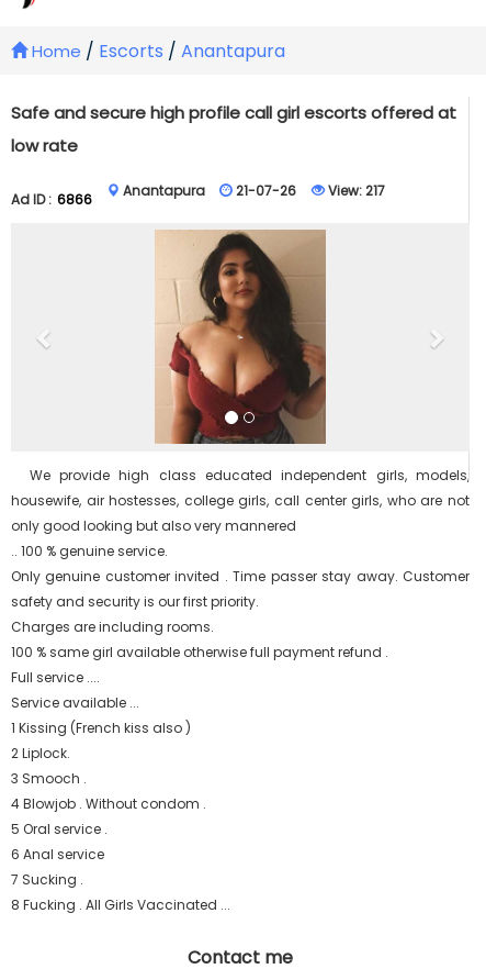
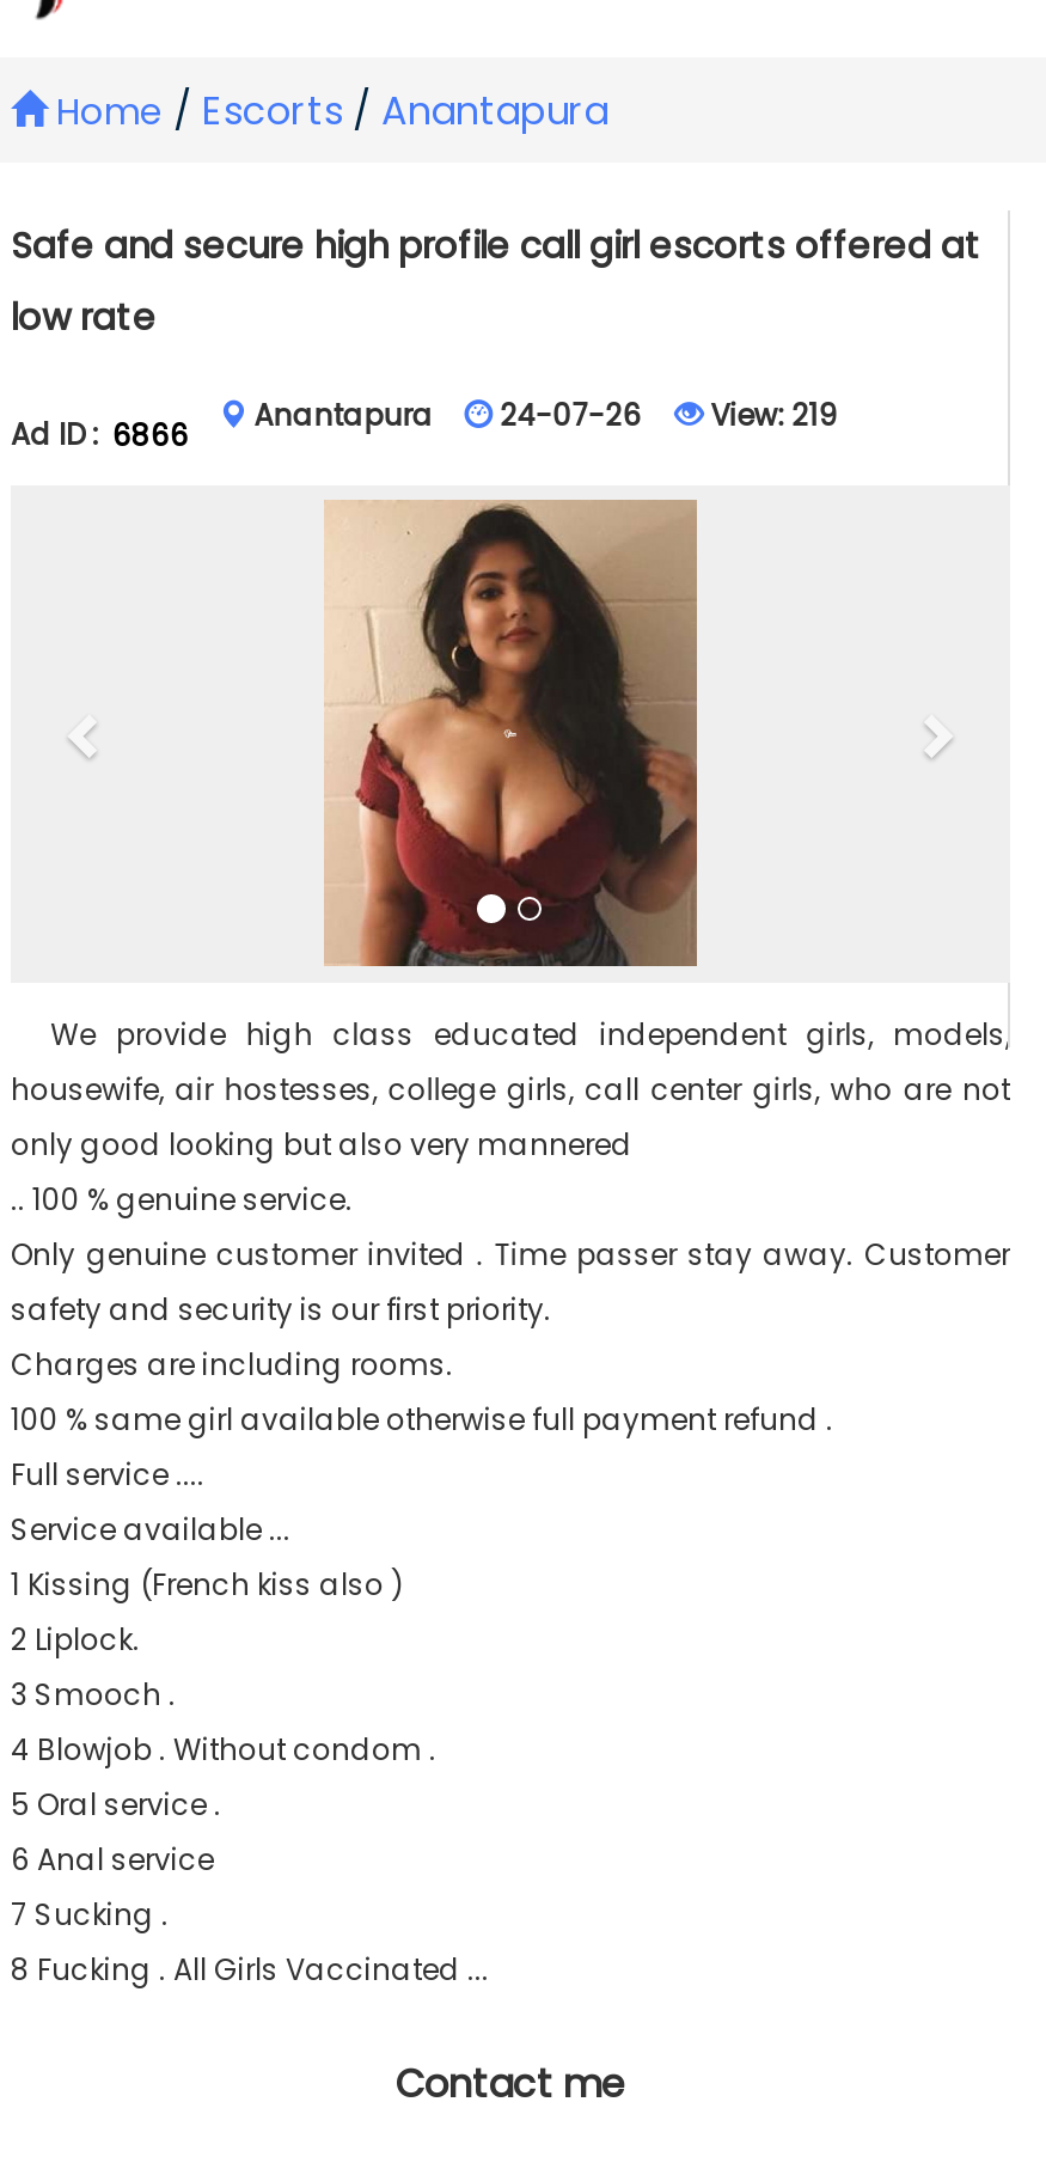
- 21-07-26
+ 24-07-26

- View: 217
+ View: 219
